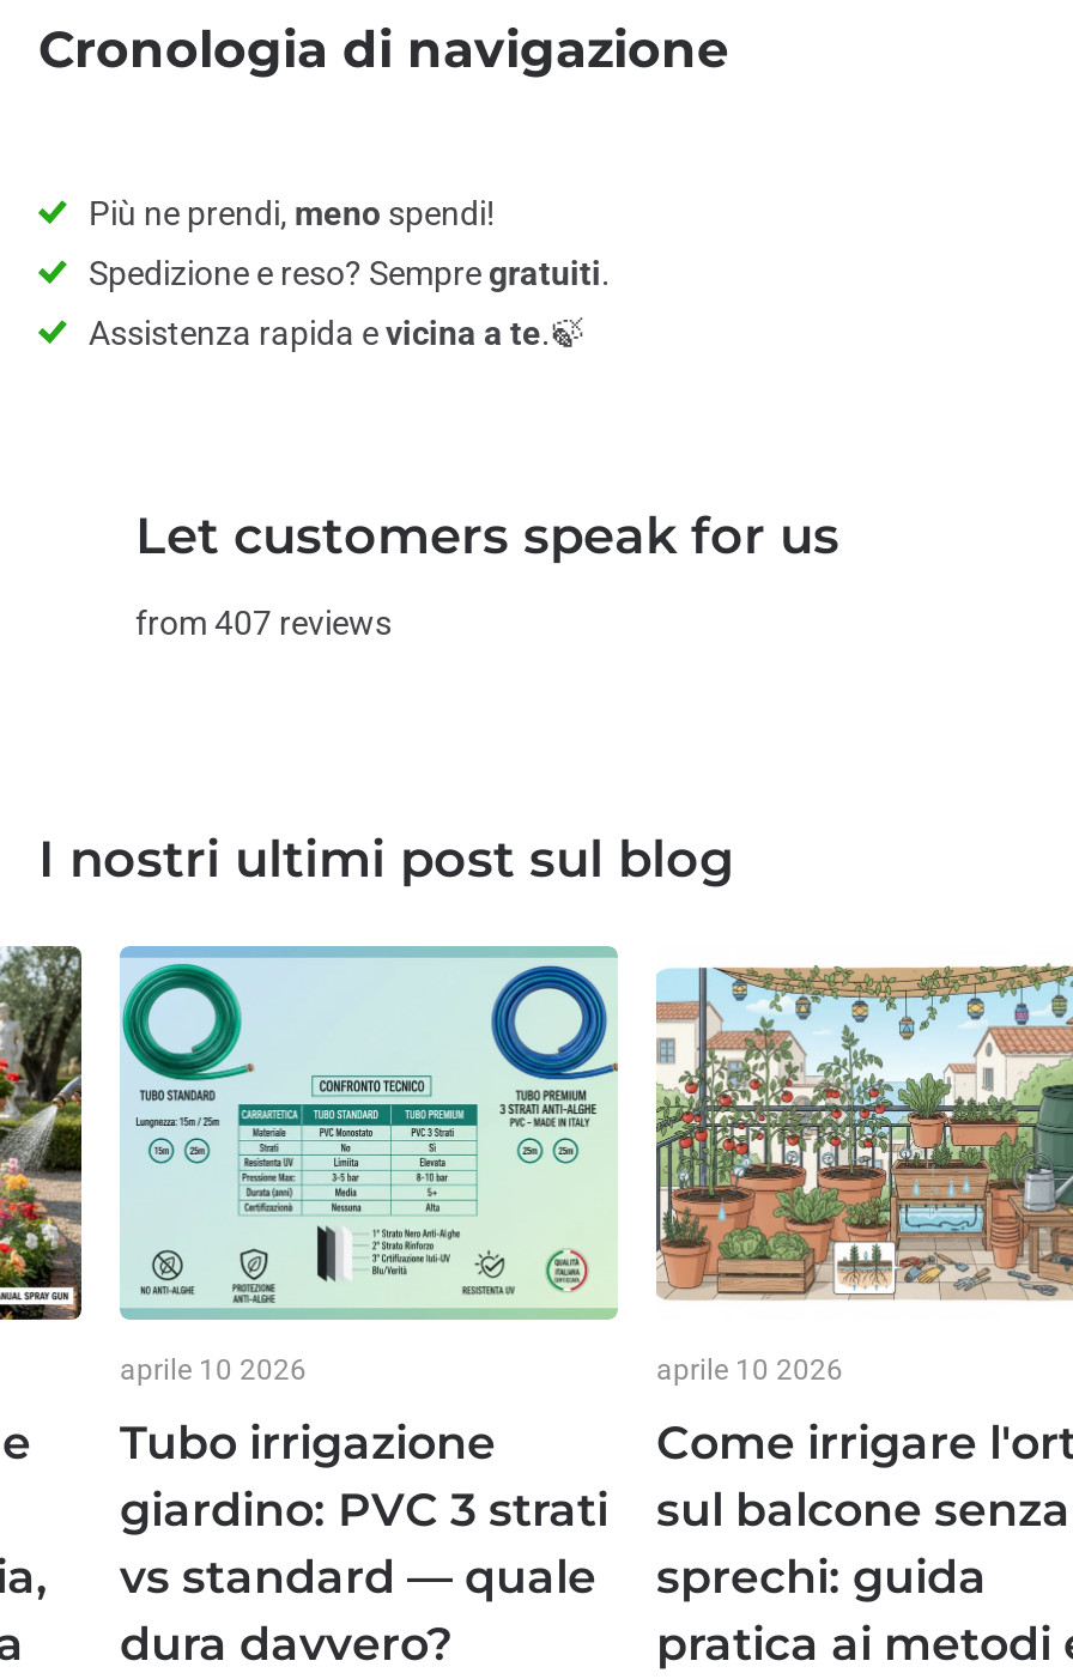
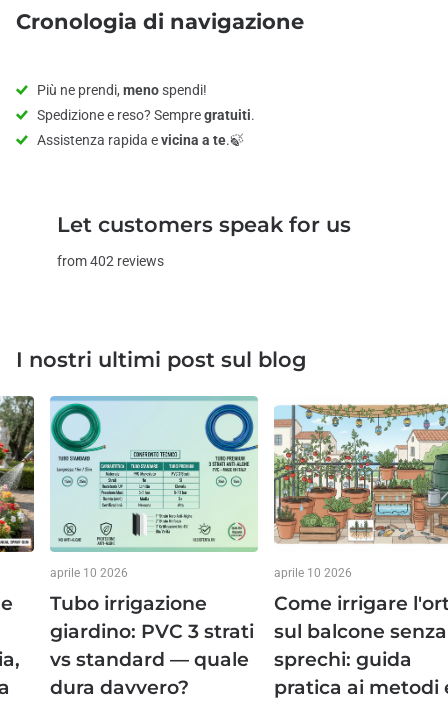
- from 407 reviews
+ from 402 reviews
